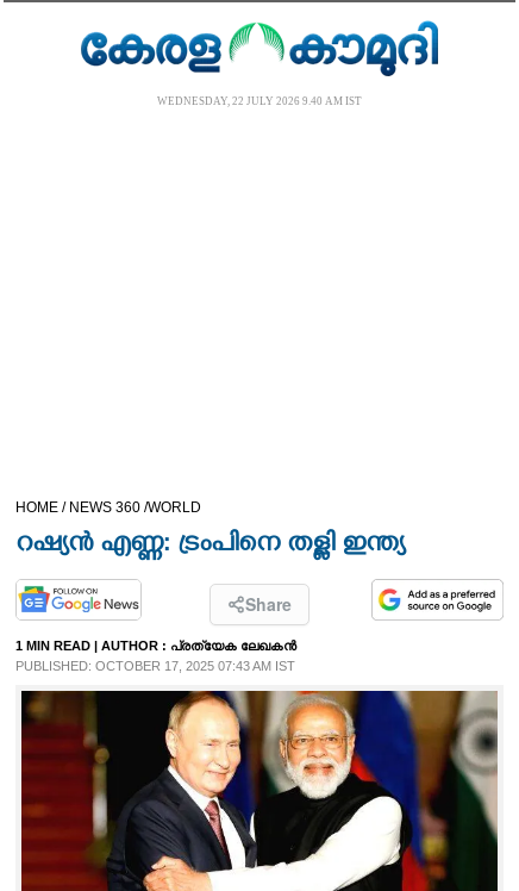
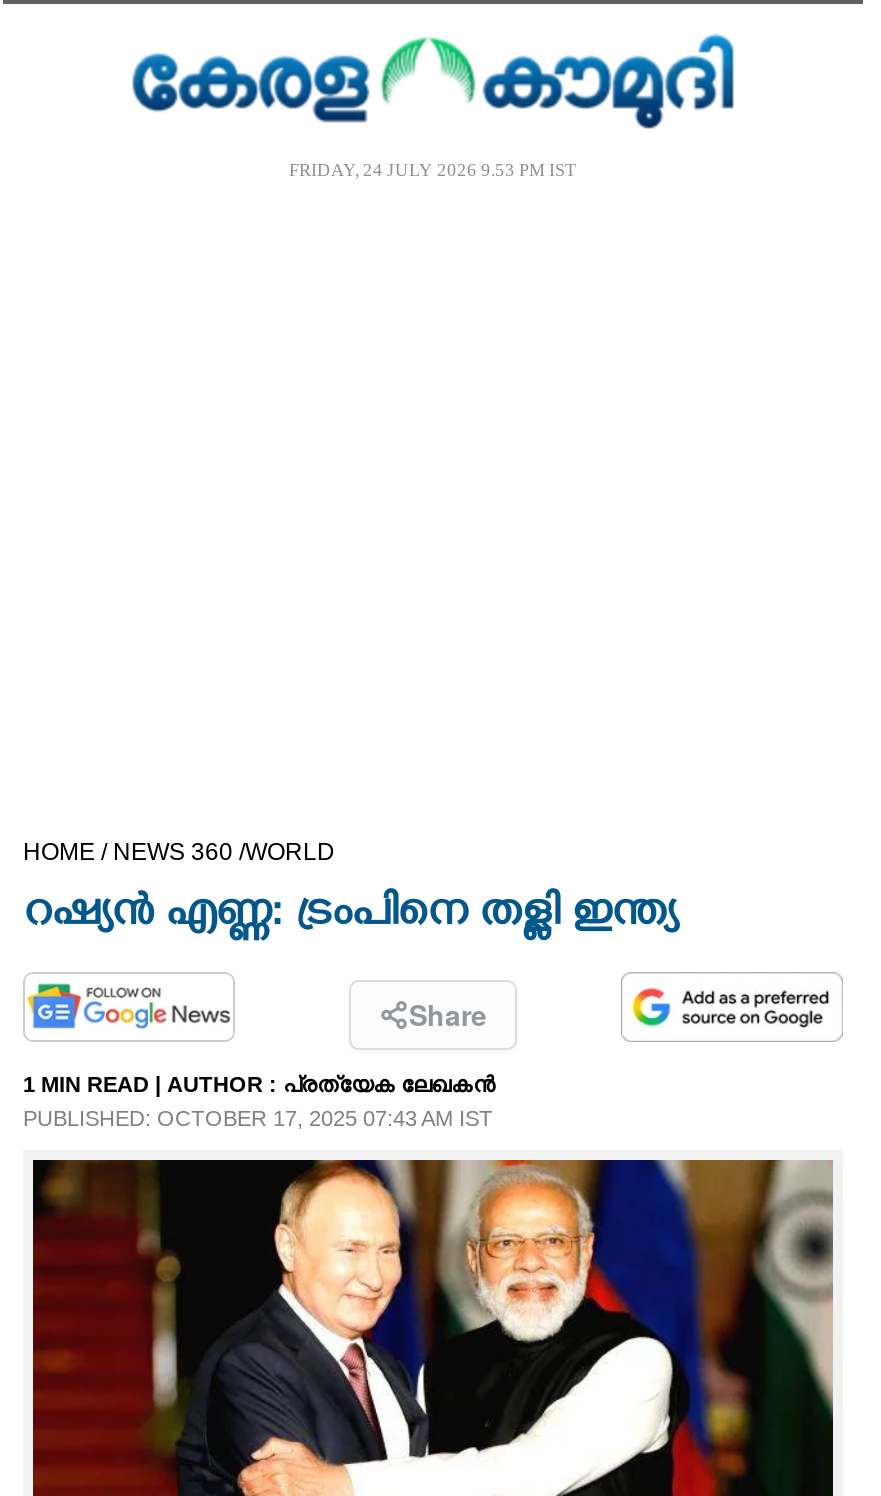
- WEDNESDAY, 22 JULY 2026 9.40 AM IST
+ FRIDAY, 24 JULY 2026 9.53 PM IST
